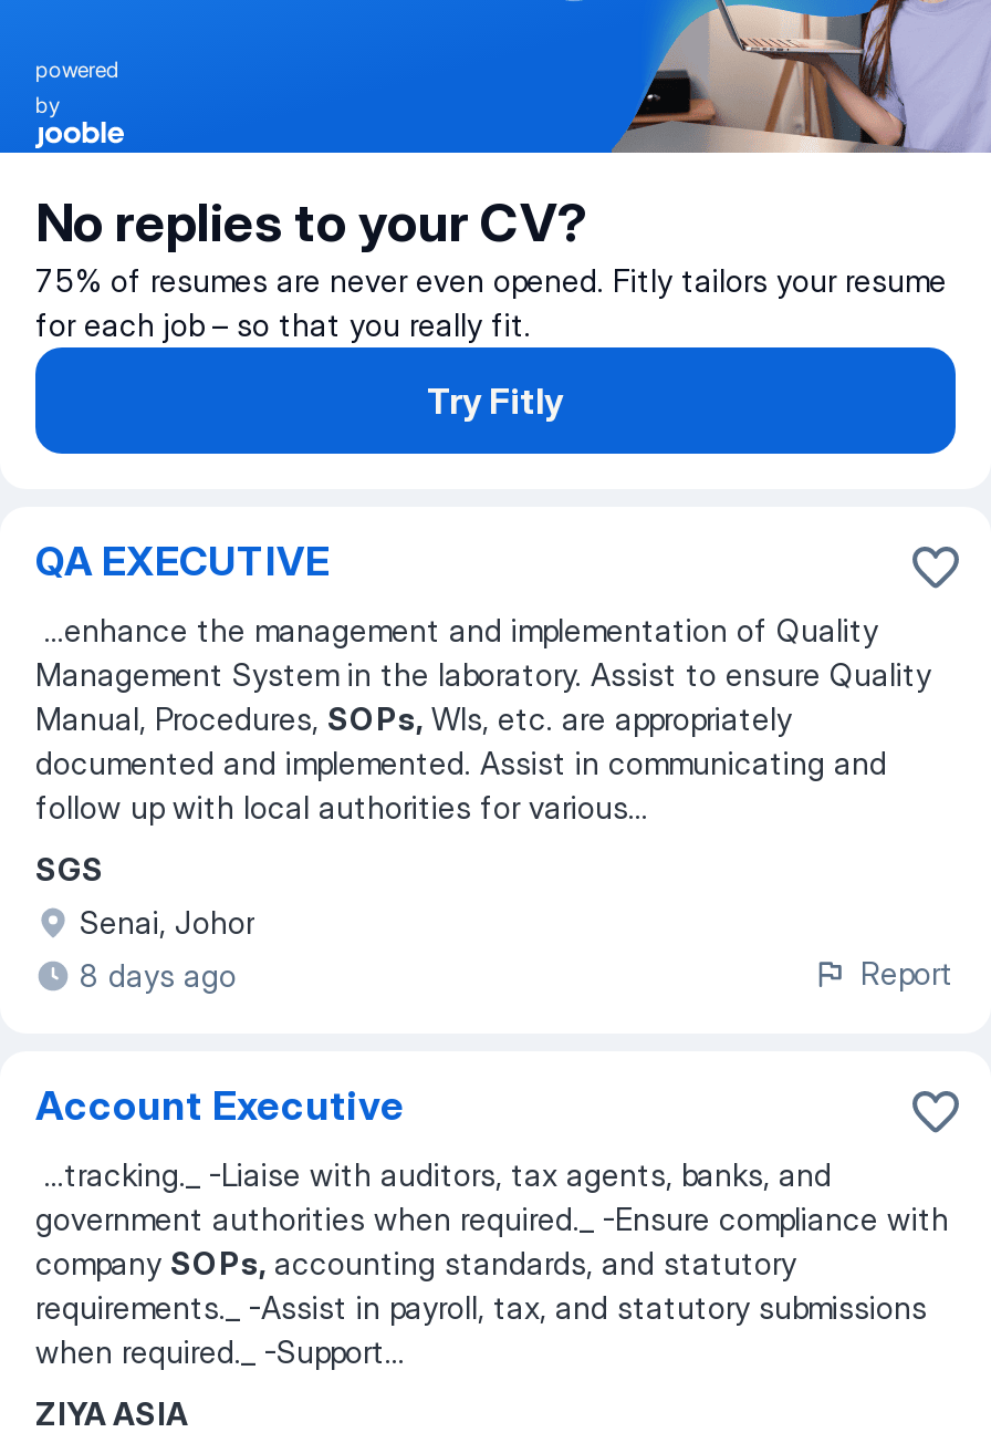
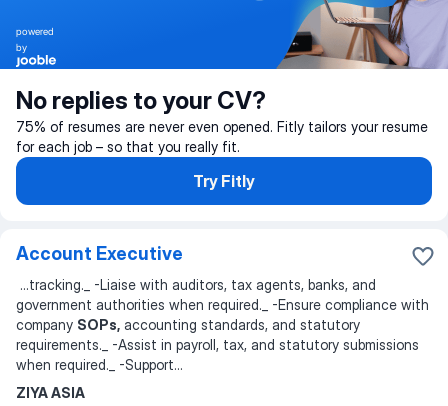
- QA EXECUTIVE
- ...enhance the management and implementation of Quality
- Management System in the laboratory. Assist to ensure Quality
- Manual, Procedures, SOPs, WIs, etc. are appropriately
- documented and implemented. Assist in communicating and
- follow up with local authorities for various...

- SGS
- Senai, Johor
- 8 days ago

- Report
